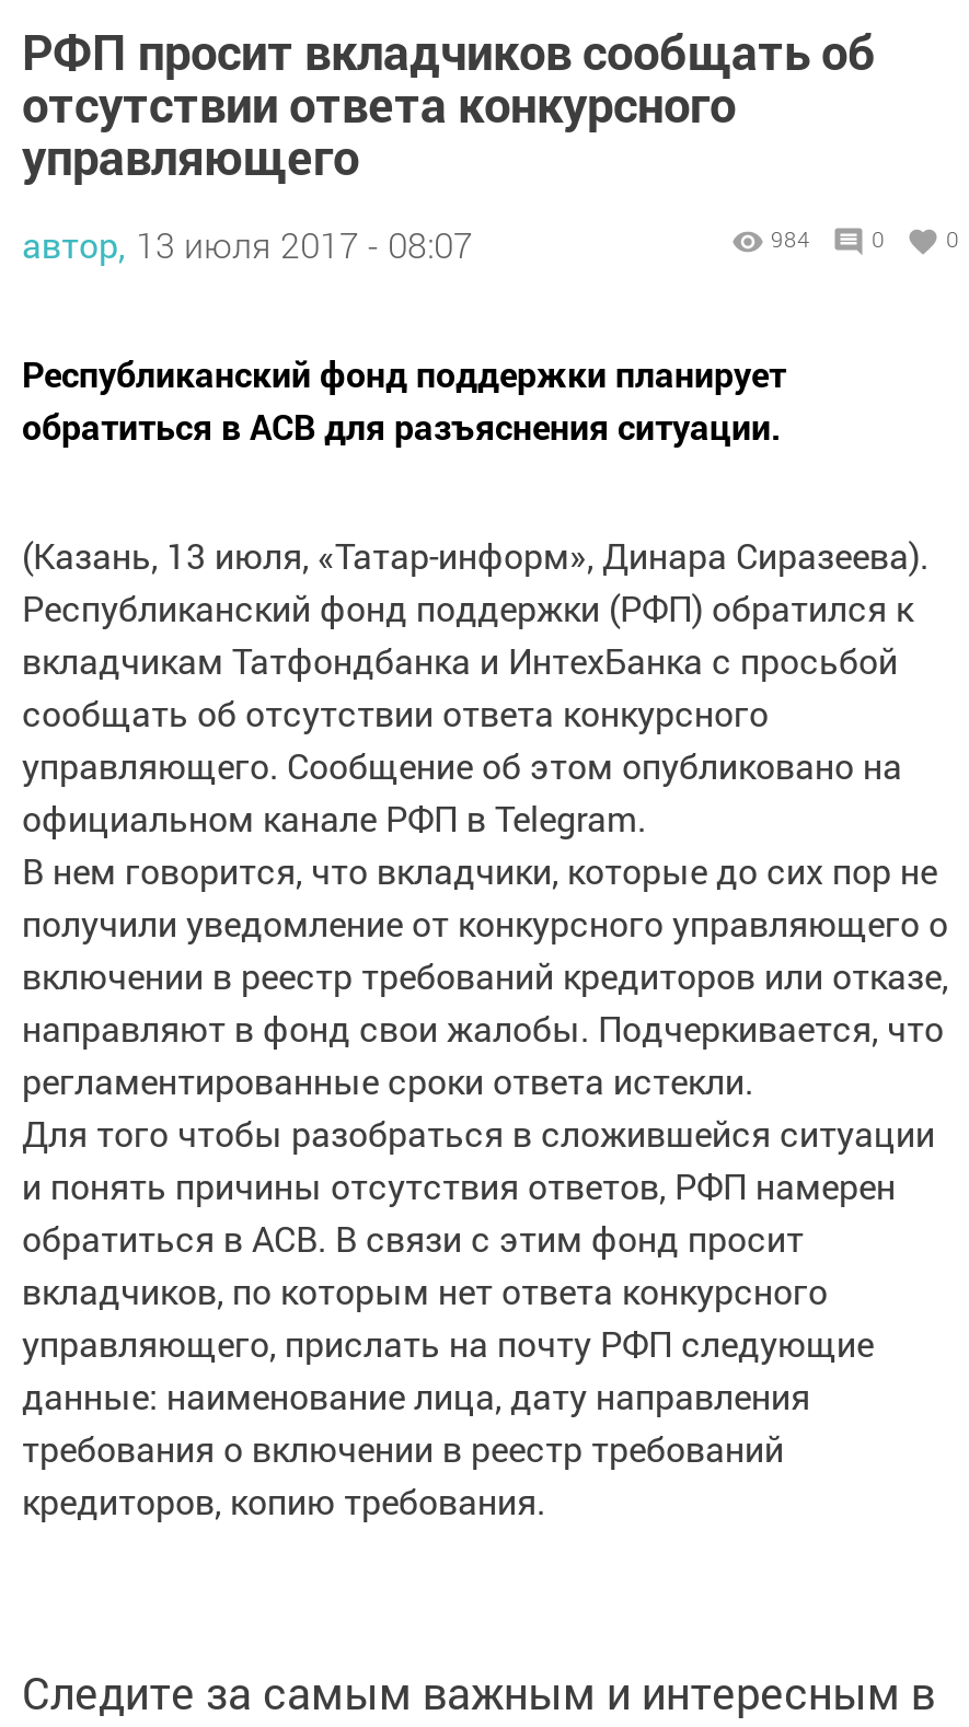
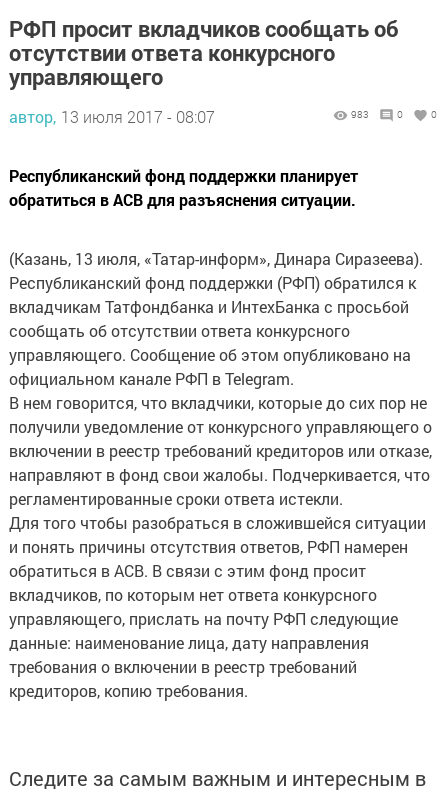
- 984
+ 983
